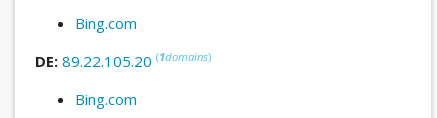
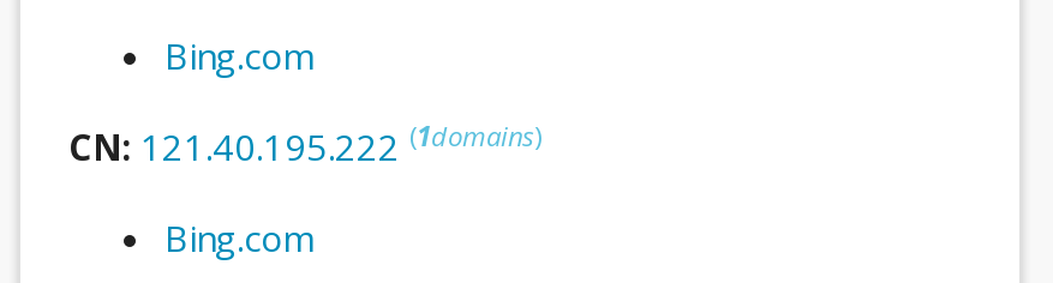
- DE: 89.22.105.20 (1domains)
+ CN: 121.40.195.222 (1domains)
